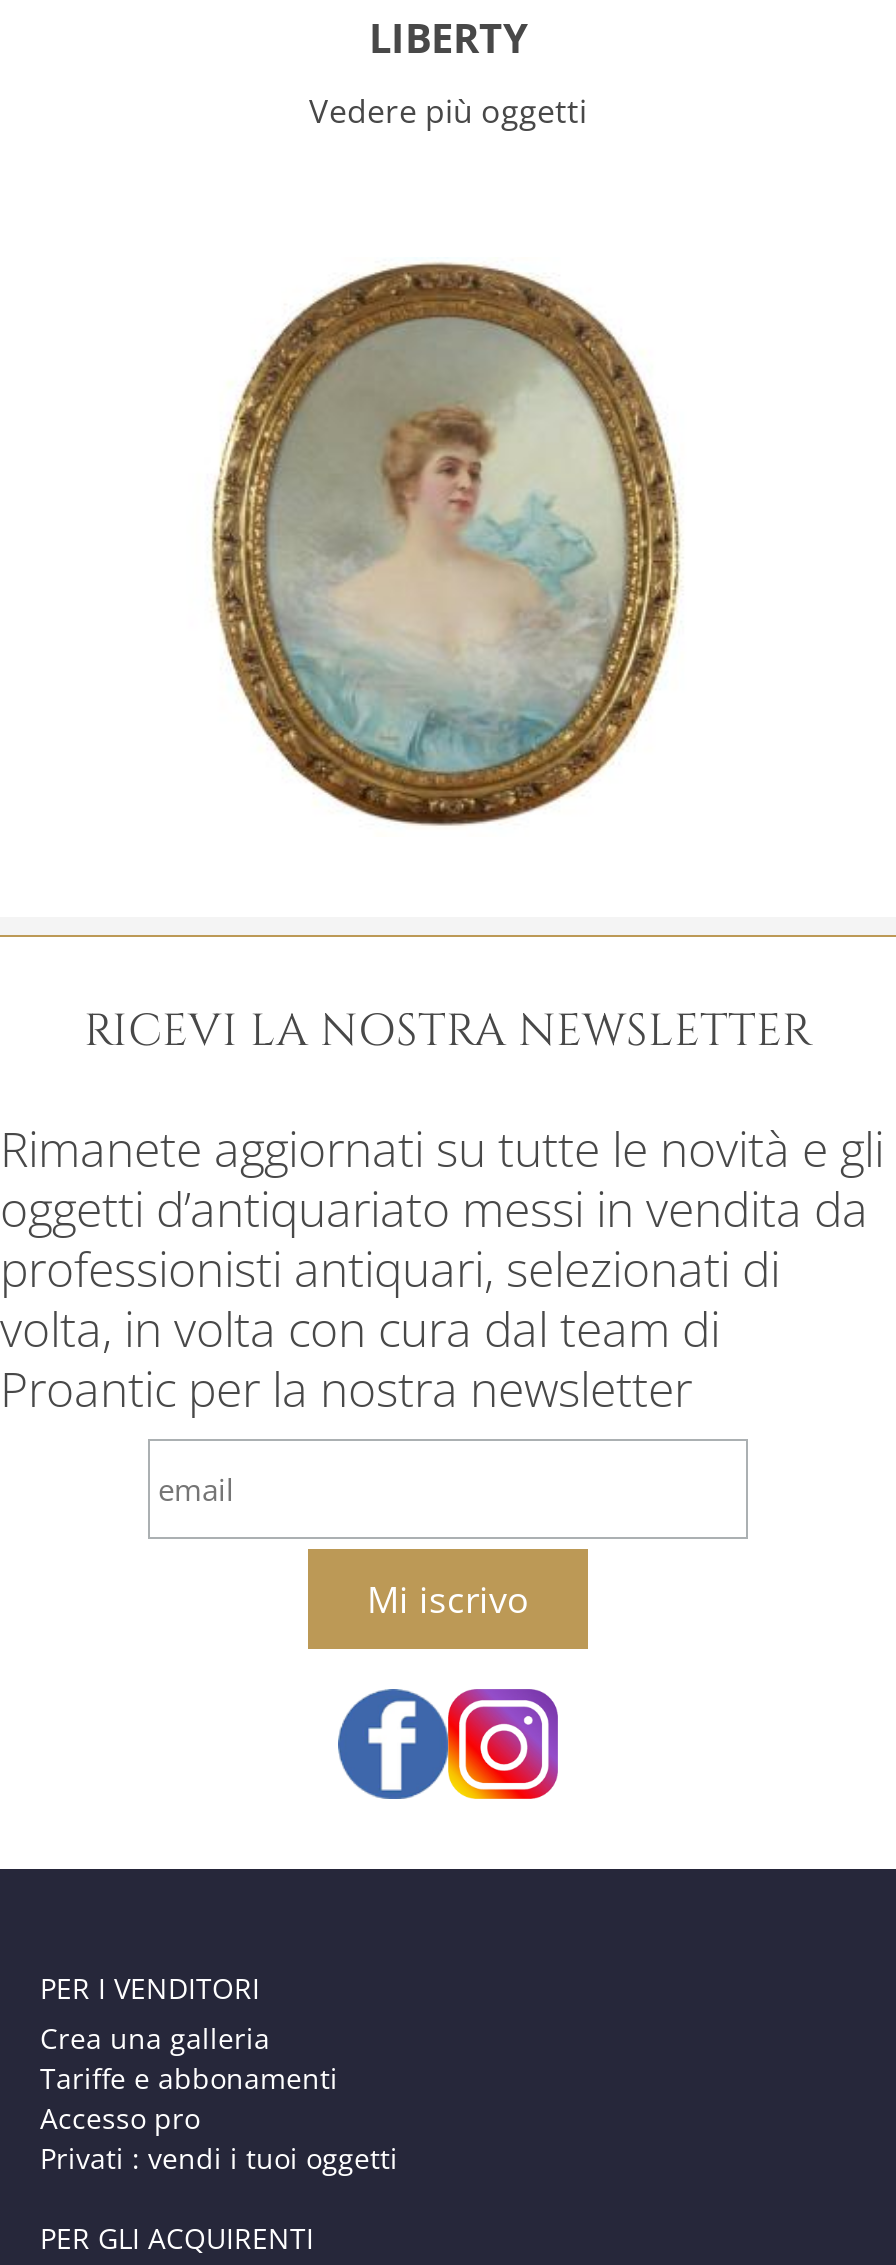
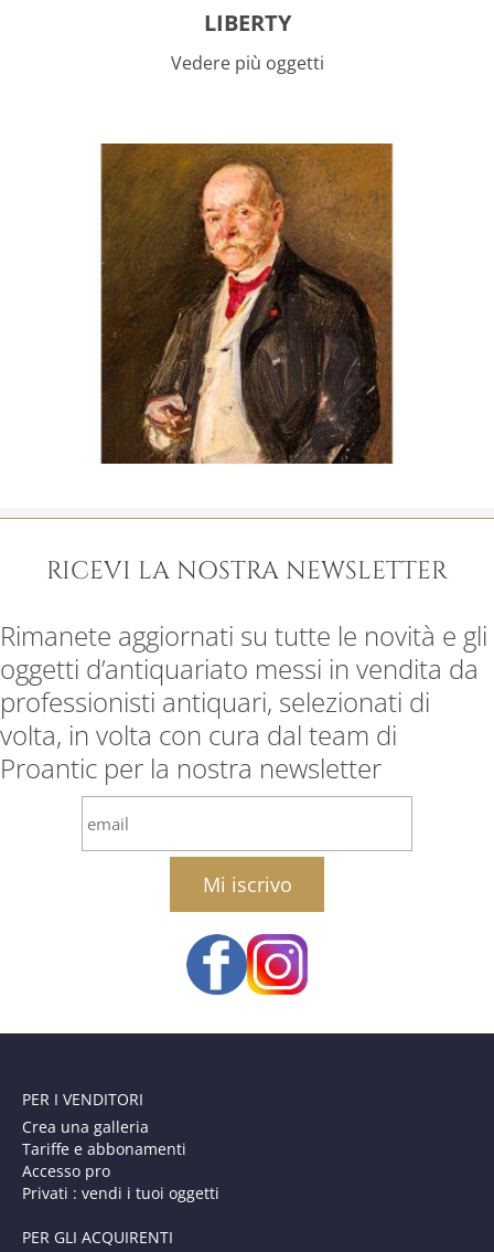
- [image]
+ [image]
